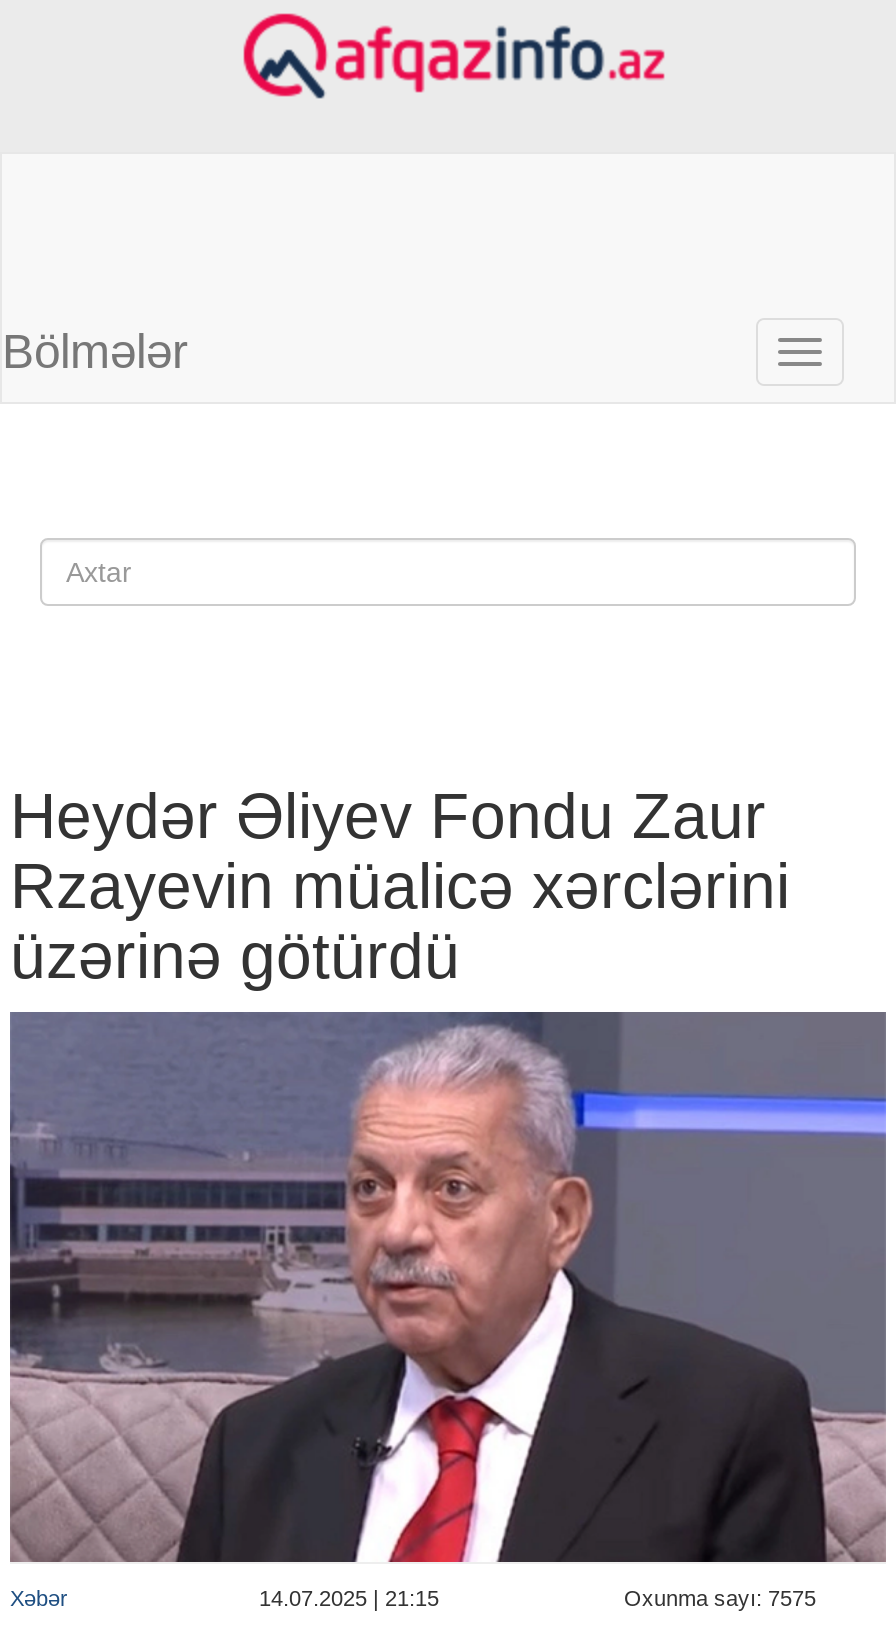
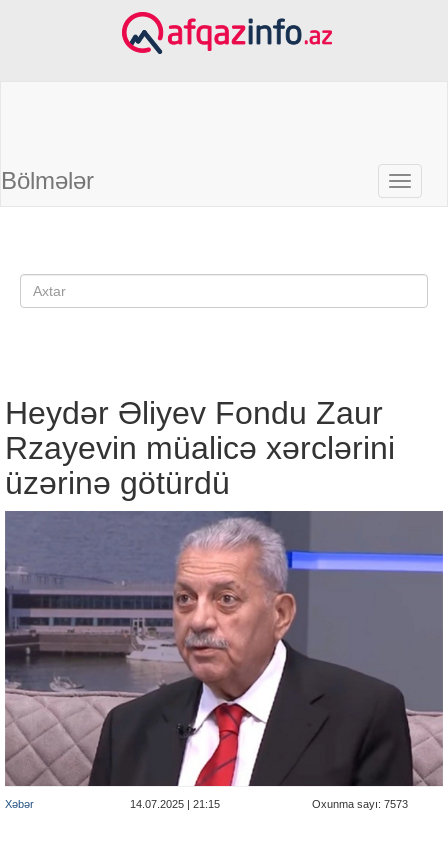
- Oxunma sayı: 7575
+ Oxunma sayı: 7573
